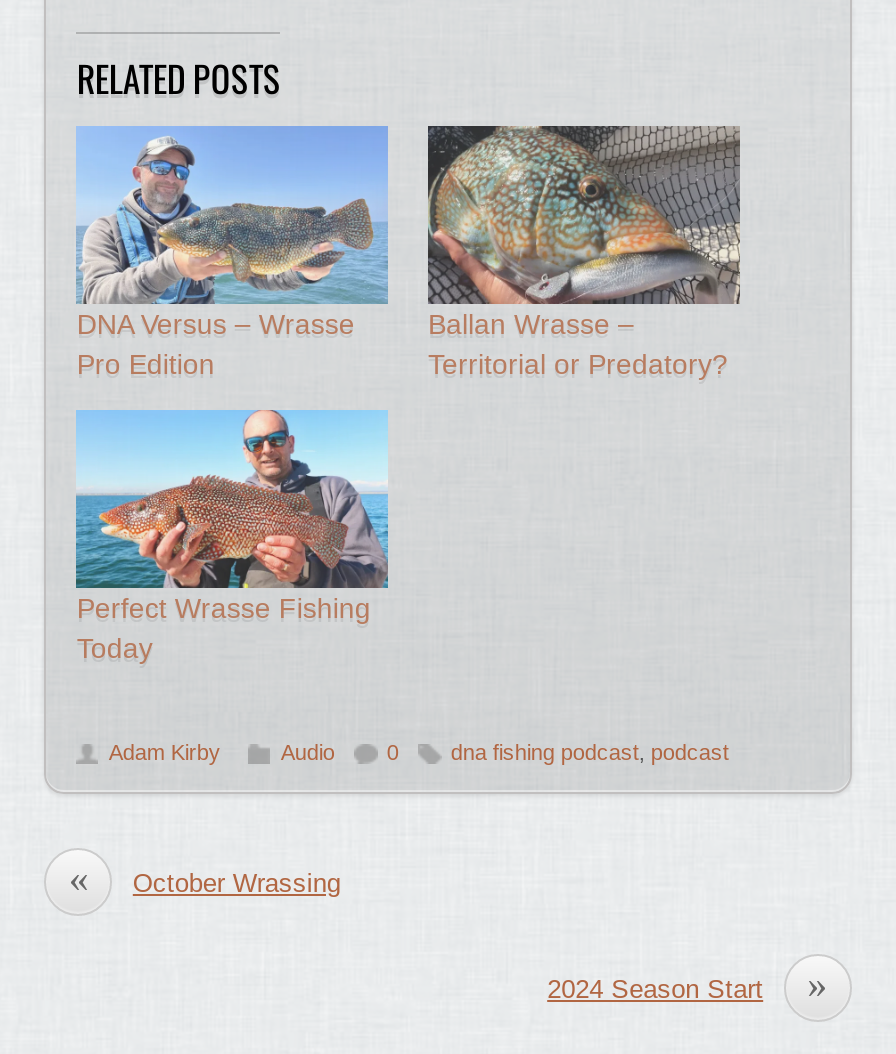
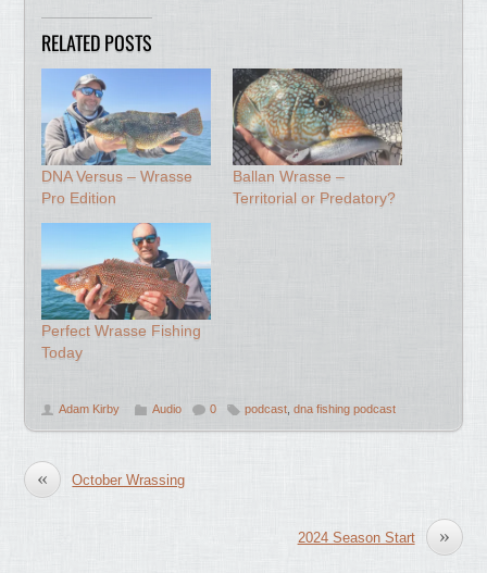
- dna fishing podcast, podcast
+ podcast, dna fishing podcast
